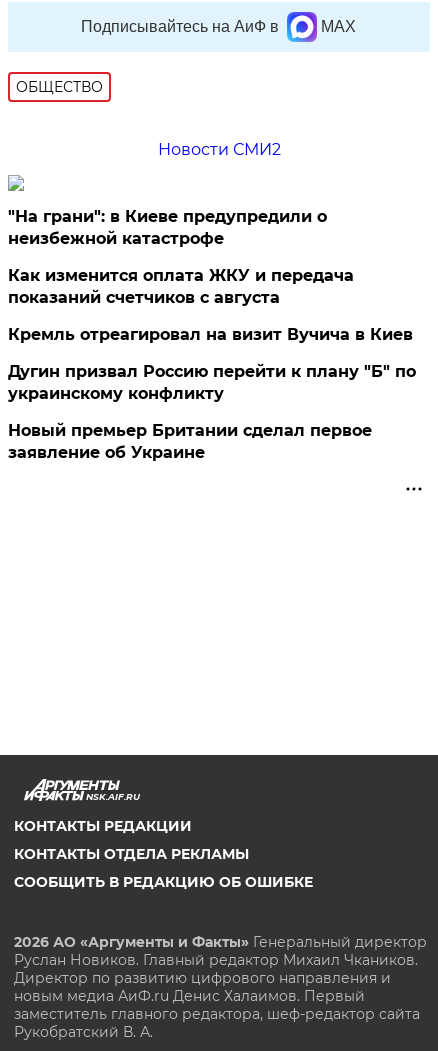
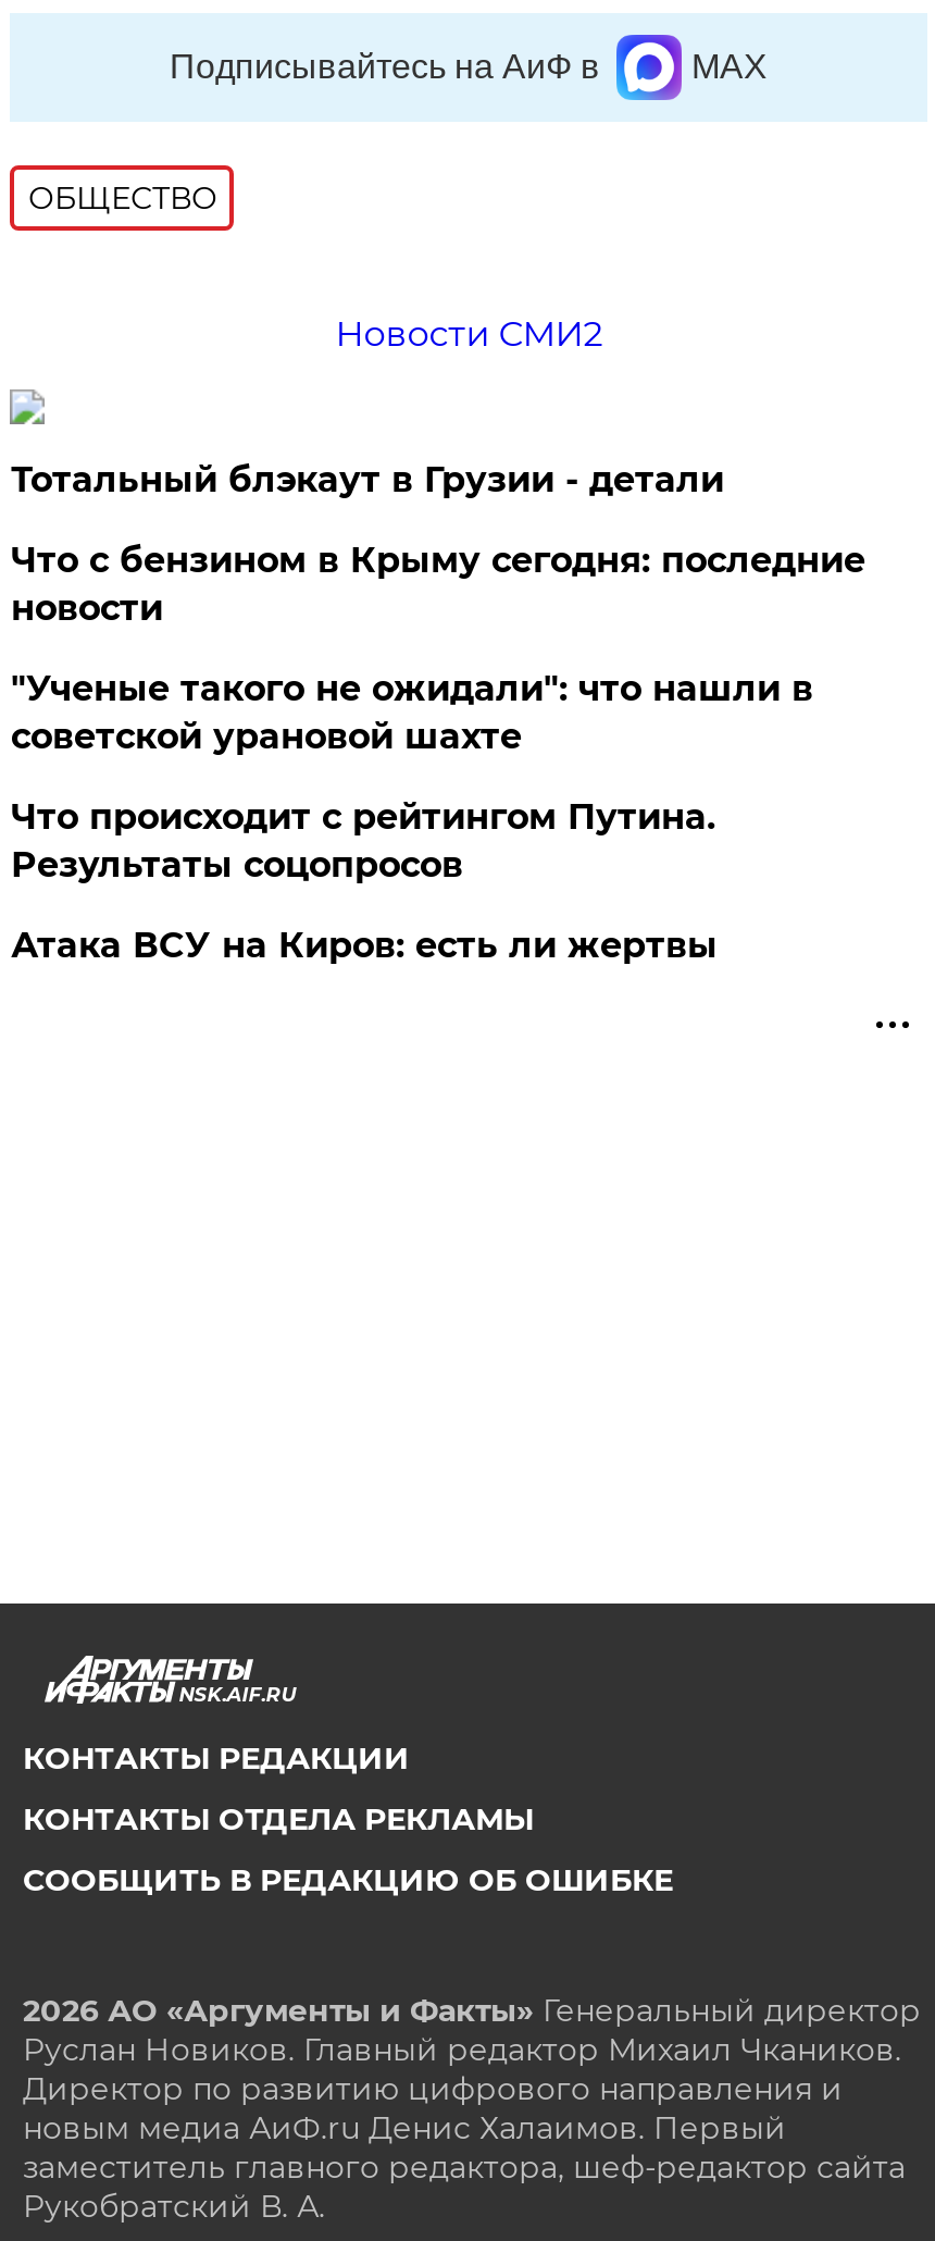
- "На грани": в Киеве предупредили о
- неизбежной катастрофе
+ Тотальный блэкаут в Грузии - детали

- Как изменится оплата ЖКУ и передача
- показаний счетчиков с августа
+ Что с бензином в Крыму сегодня: последние
+ новости

- Кремль отреагировал на визит Вучича в Киев
+ "Ученые такого не ожидали": что нашли в
+ советской урановой шахте

- Дугин призвал Россию перейти к плану "Б" по
- украинскому конфликту
+ Что происходит с рейтингом Путина.
+ Результаты соцопросов

- Новый премьер Британии сделал первое
- заявление об Украине
+ Атака ВСУ на Киров: есть ли жертвы
